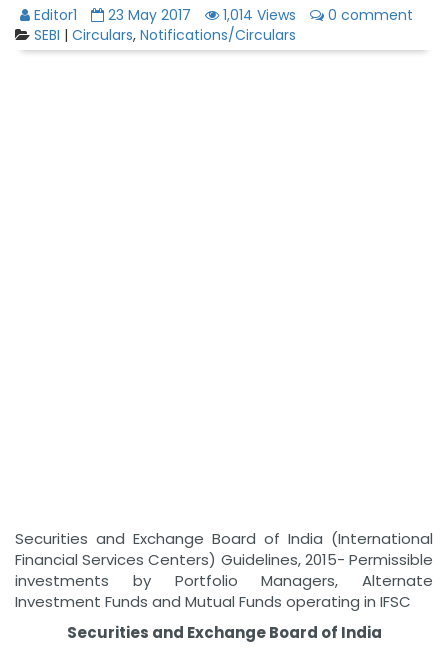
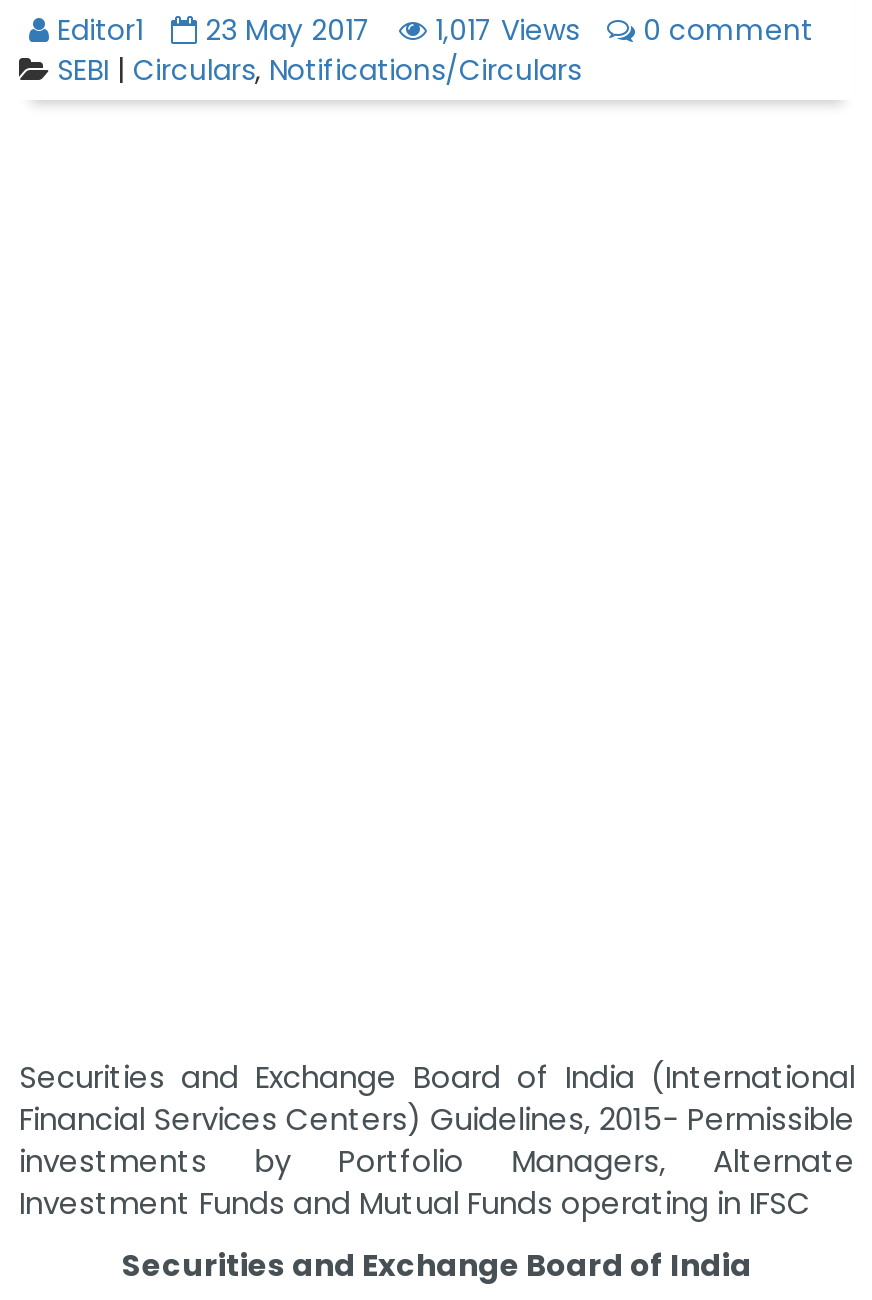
- 1,014 Views
+ 1,017 Views
